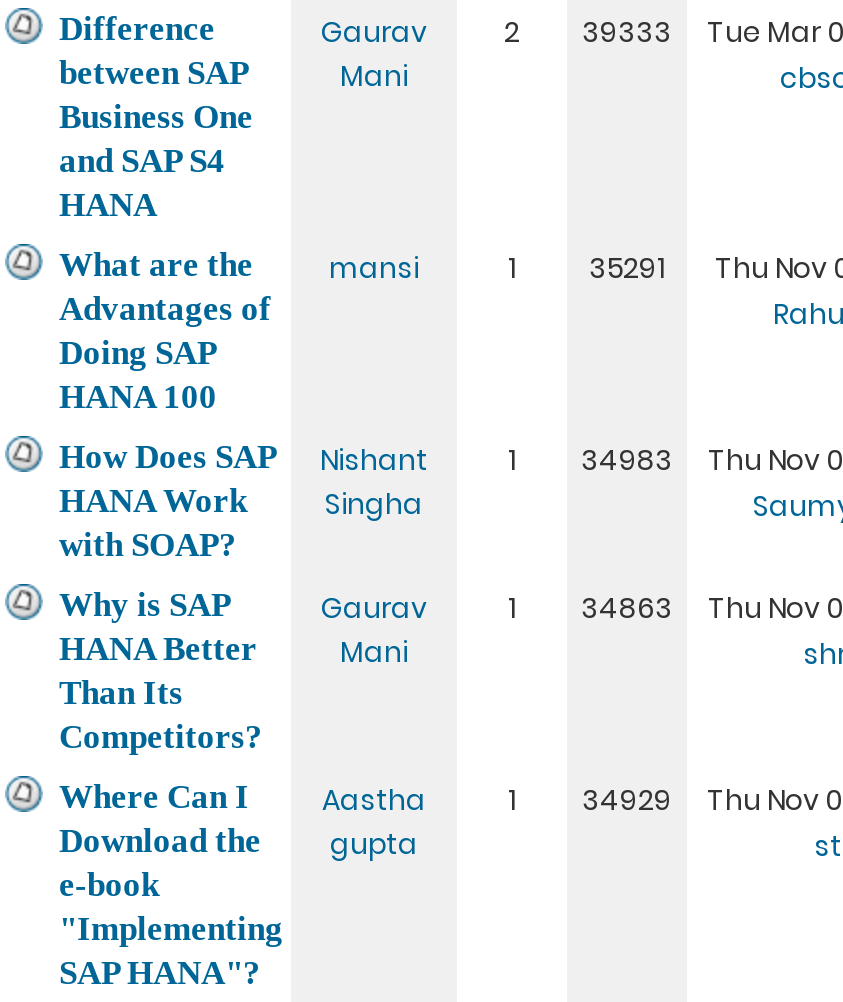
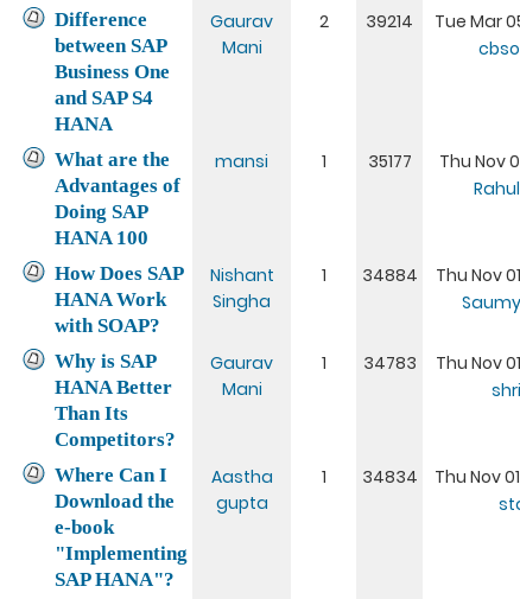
- 39333
+ 39214

- 35291
+ 35177

- 34983
+ 34884

- 34863
+ 34783

- 34929
+ 34834
